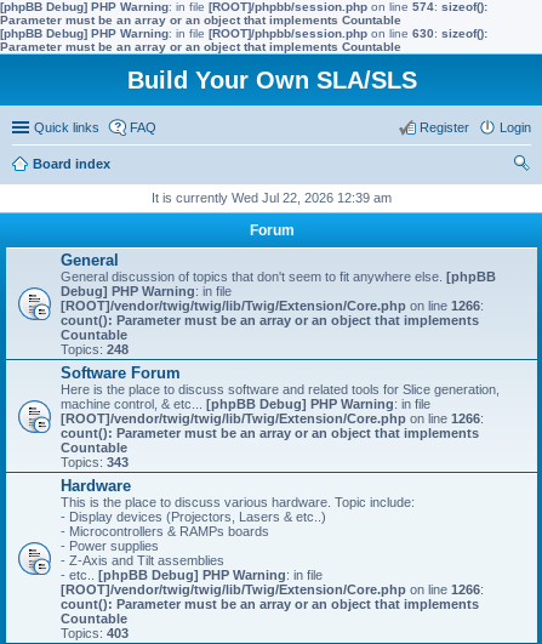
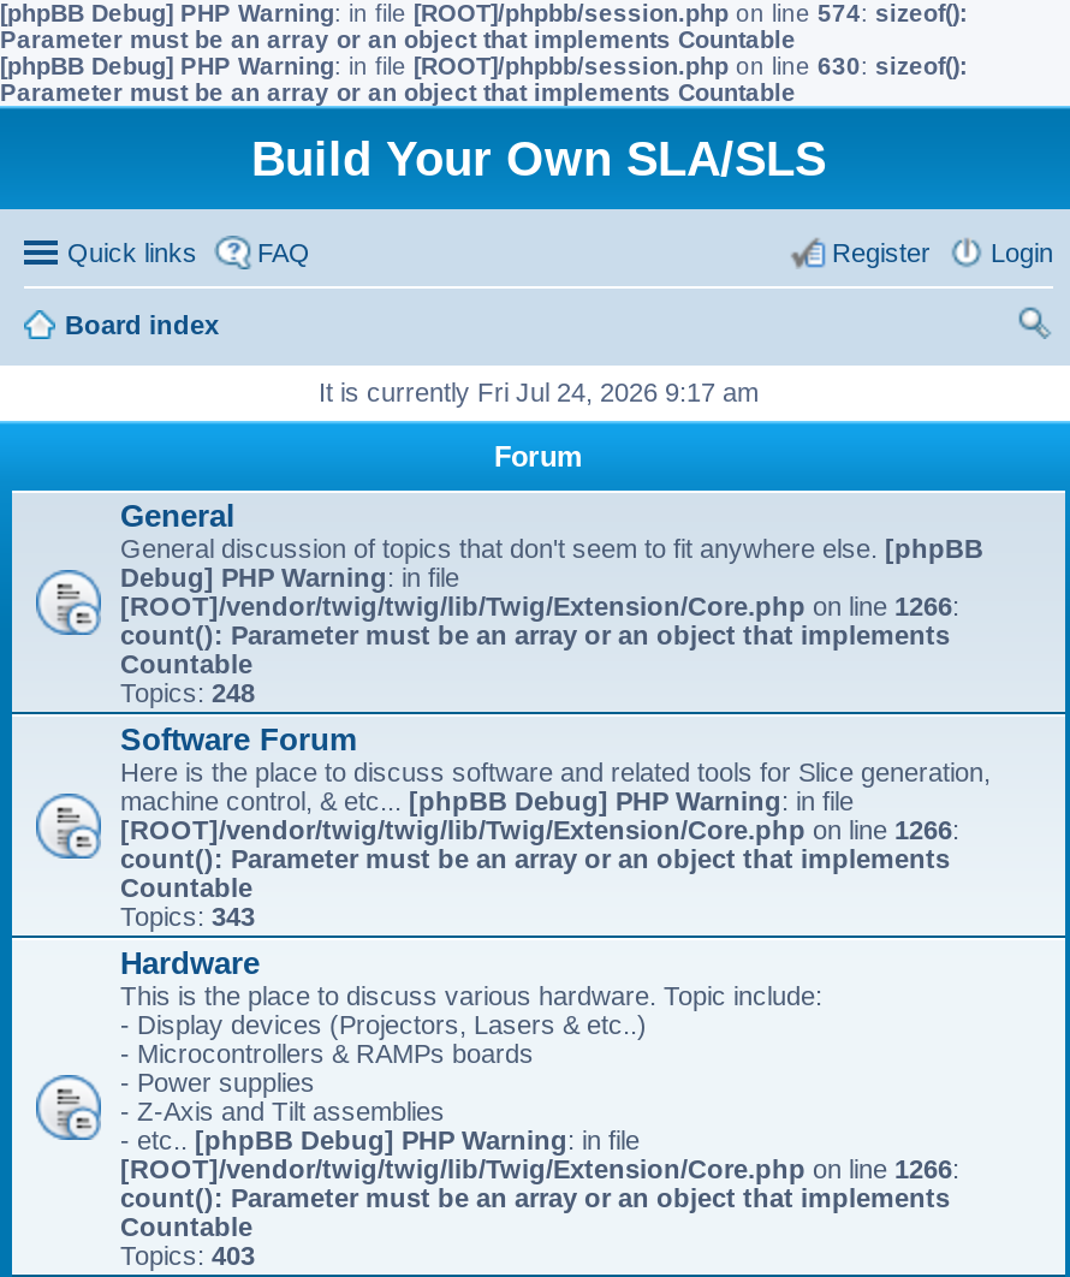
- It is currently Wed Jul 22, 2026 12:39 am
+ It is currently Fri Jul 24, 2026 9:17 am
